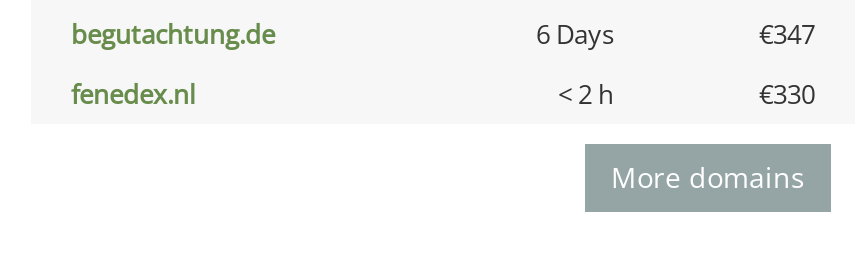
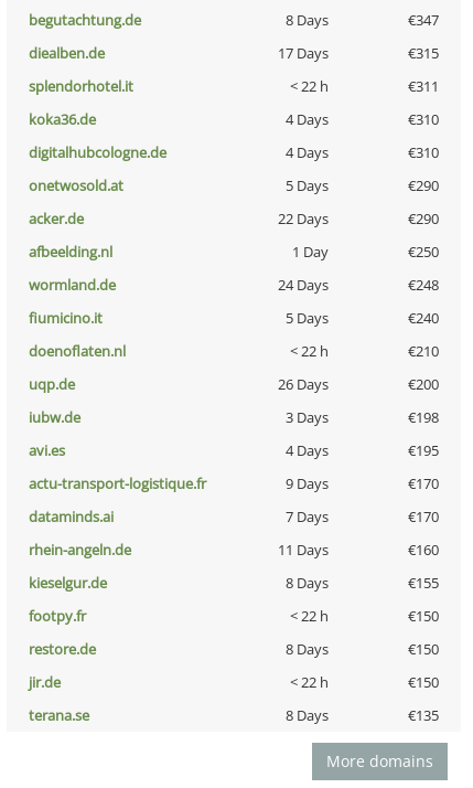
- 6 Days
+ 8 Days

- fenedex.nl
- < 2 h
- €330
+ diealben.de
+ 17 Days
+ €315
+ splendorhotel.it
+ < 22 h
+ €311
+ koka36.de
+ 4 Days
+ €310
+ digitalhubcologne.de
+ 4 Days
+ €310
+ onetwosold.at
+ 5 Days
+ €290
+ acker.de
+ 22 Days
+ €290
+ afbeelding.nl
+ 1 Day
+ €250
+ wormland.de
+ 24 Days
+ €248
+ fiumicino.it
+ 5 Days
+ €240
+ doenoflaten.nl
+ < 22 h
+ €210
+ uqp.de
+ 26 Days
+ €200
+ iubw.de
+ 3 Days
+ €198
+ avi.es
+ 4 Days
+ €195
+ actu-transport-logistique.fr
+ 9 Days
+ €170
+ dataminds.ai
+ 7 Days
+ €170
+ rhein-angeln.de
+ 11 Days
+ €160
+ kieselgur.de
+ 8 Days
+ €155
+ footpy.fr
+ < 22 h
+ €150
+ restore.de
+ 8 Days
+ €150
+ jir.de
+ < 22 h
+ €150
+ terana.se
+ 8 Days
+ €135
